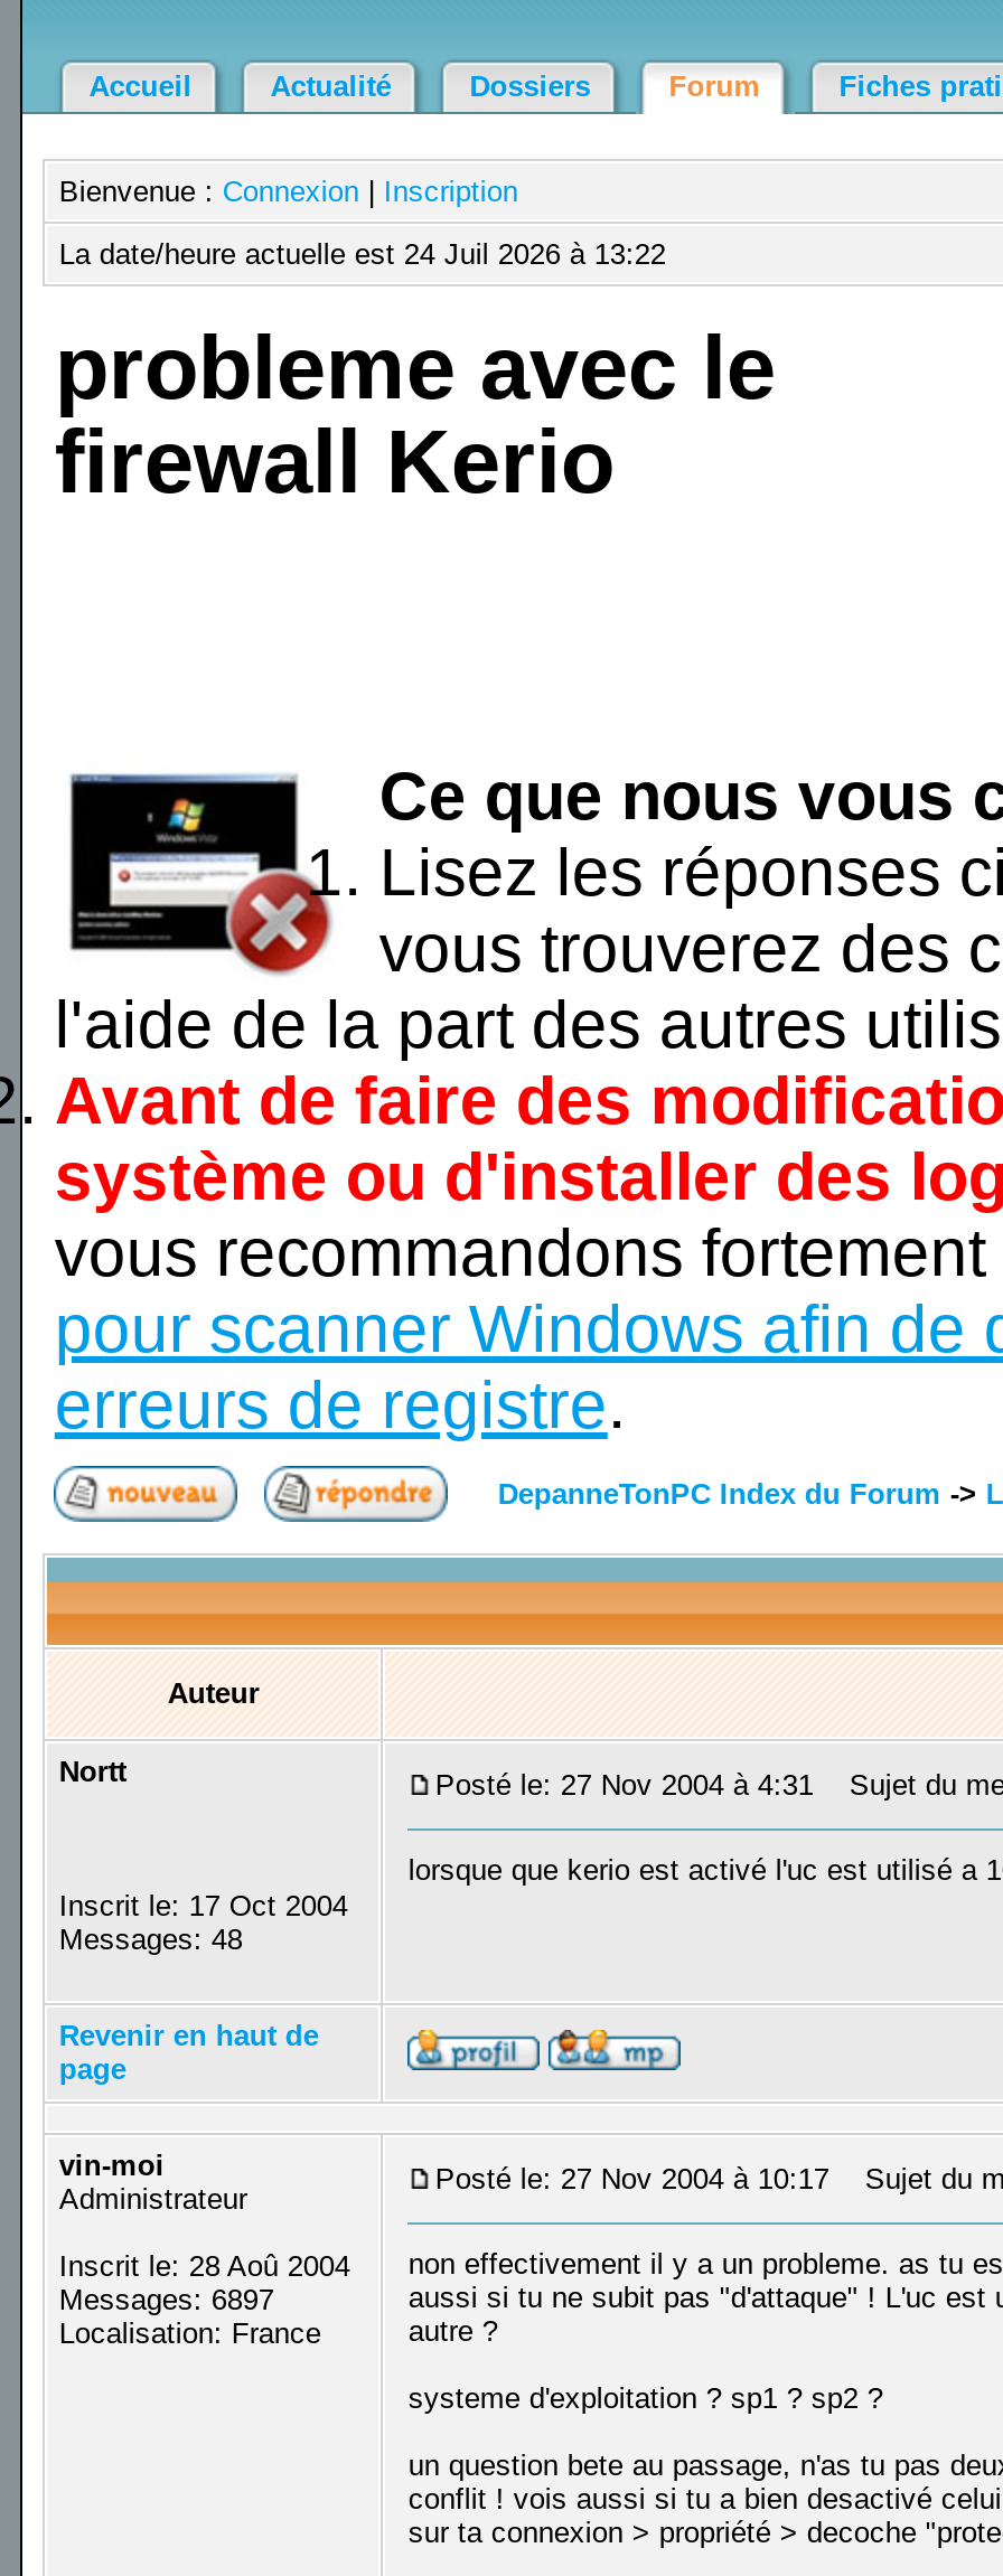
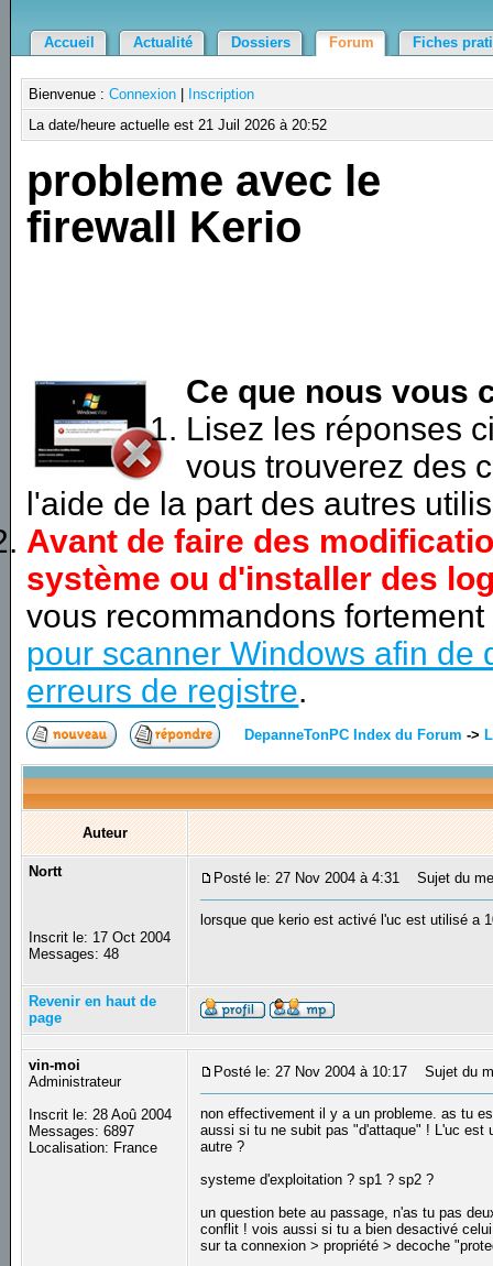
- La date/heure actuelle est 24 Juil 2026 à 13:22
+ La date/heure actuelle est 21 Juil 2026 à 20:52
